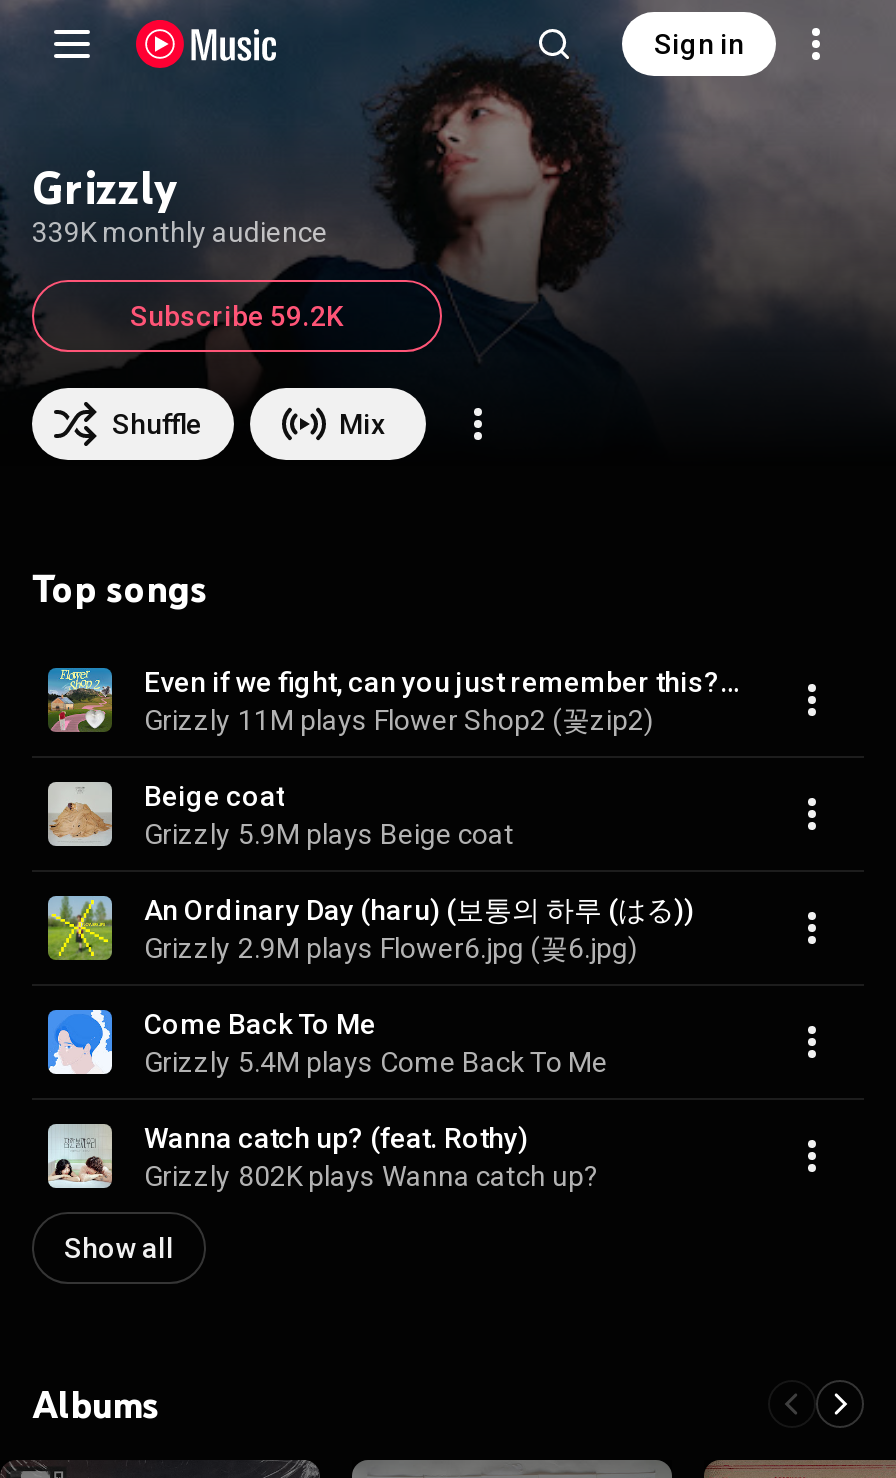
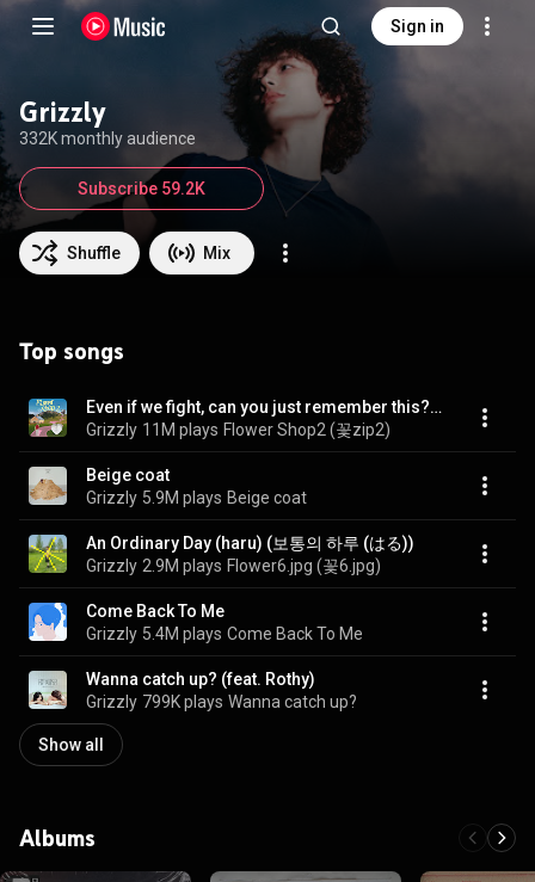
- 339K monthly audience
+ 332K monthly audience

- Grizzly 802K plays Wanna catch up?
+ Grizzly 799K plays Wanna catch up?
